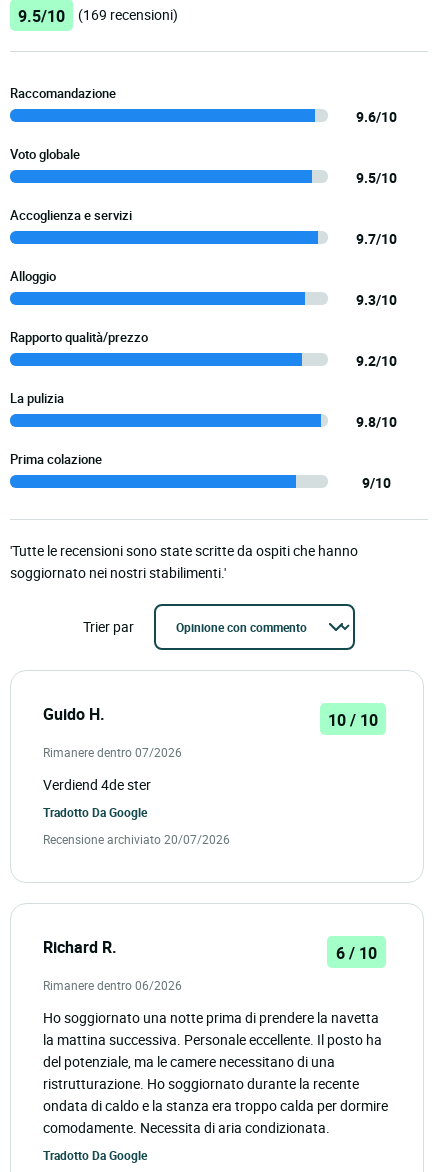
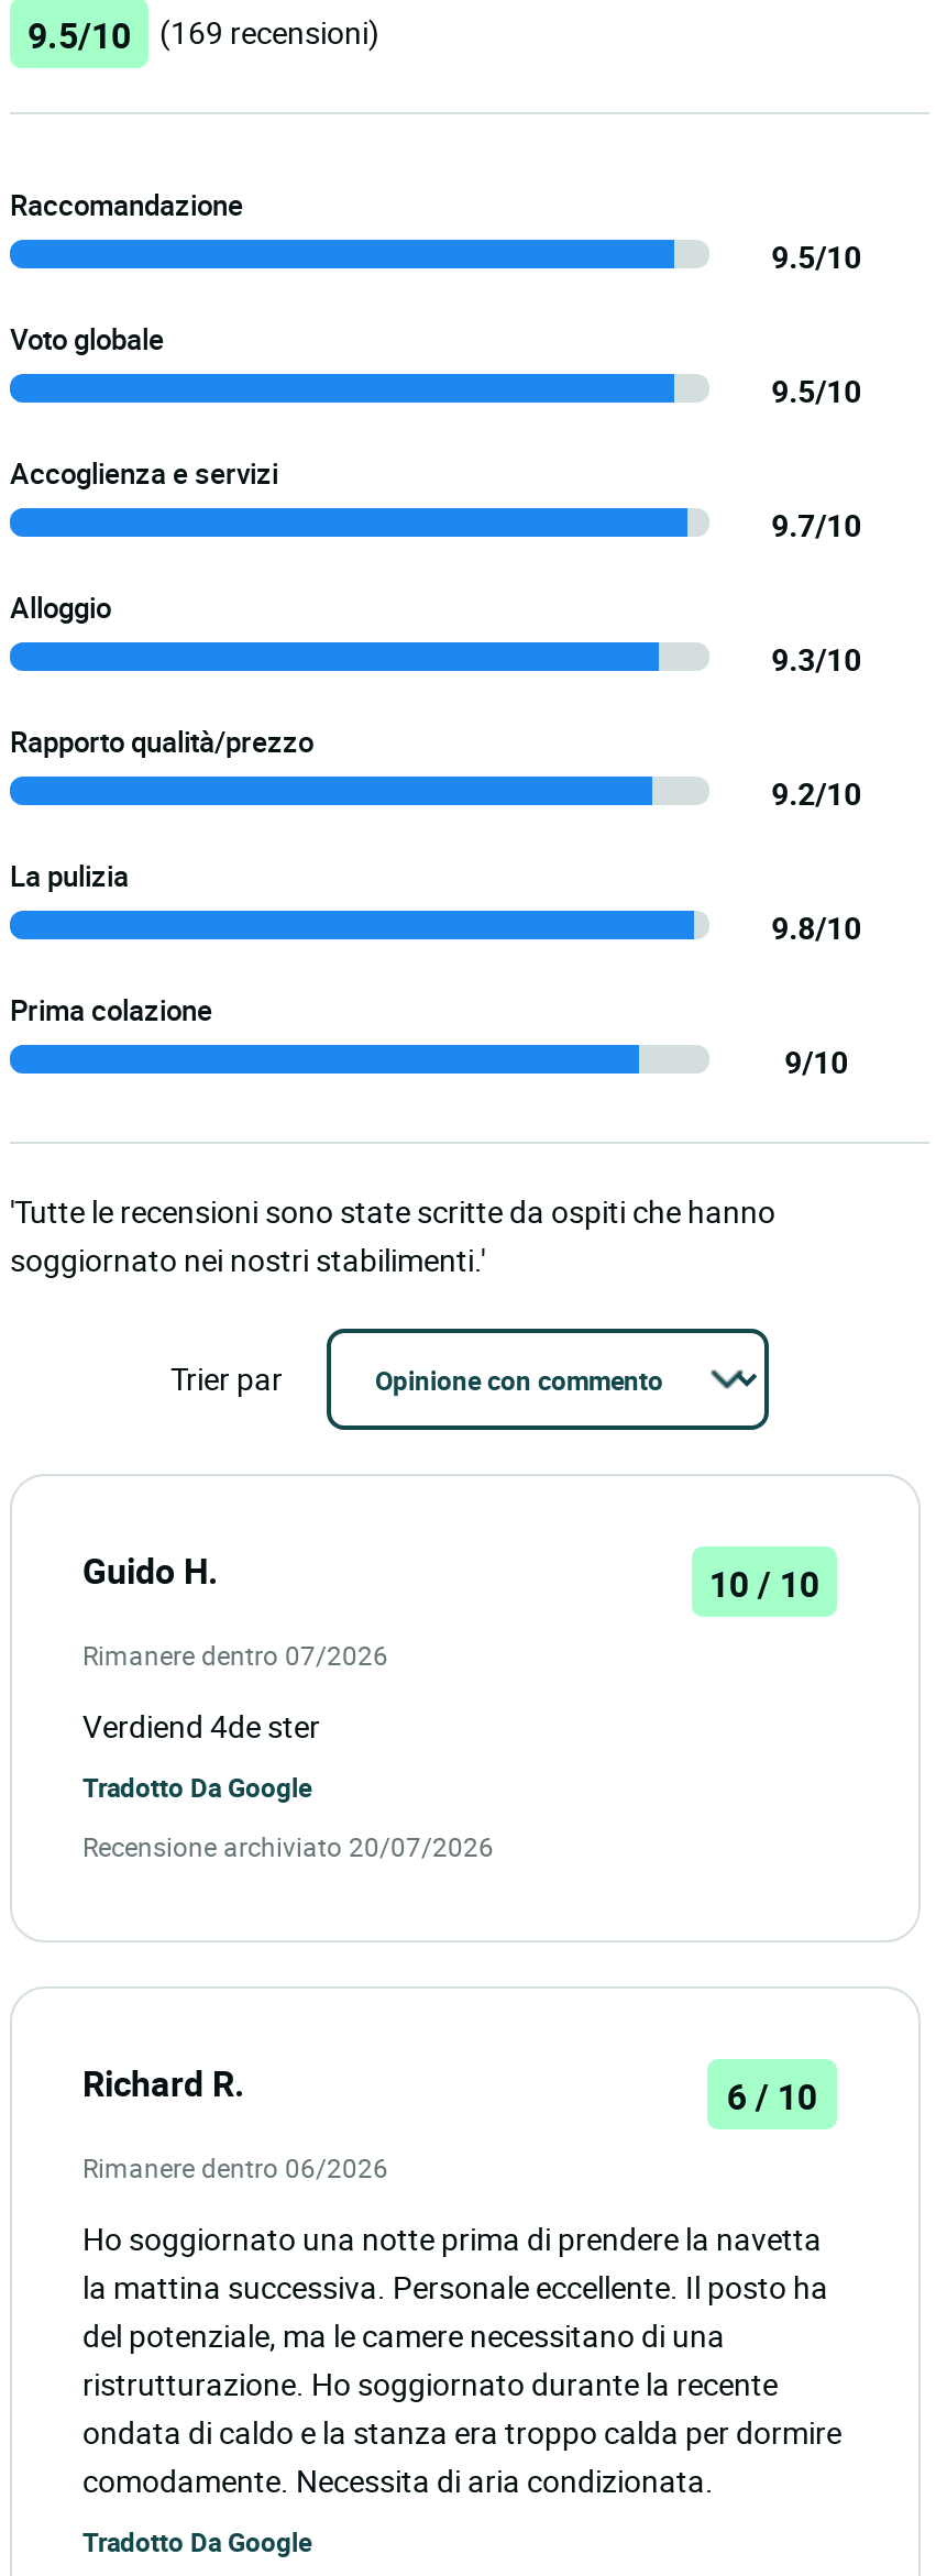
- 9.6/10
+ 9.5/10
